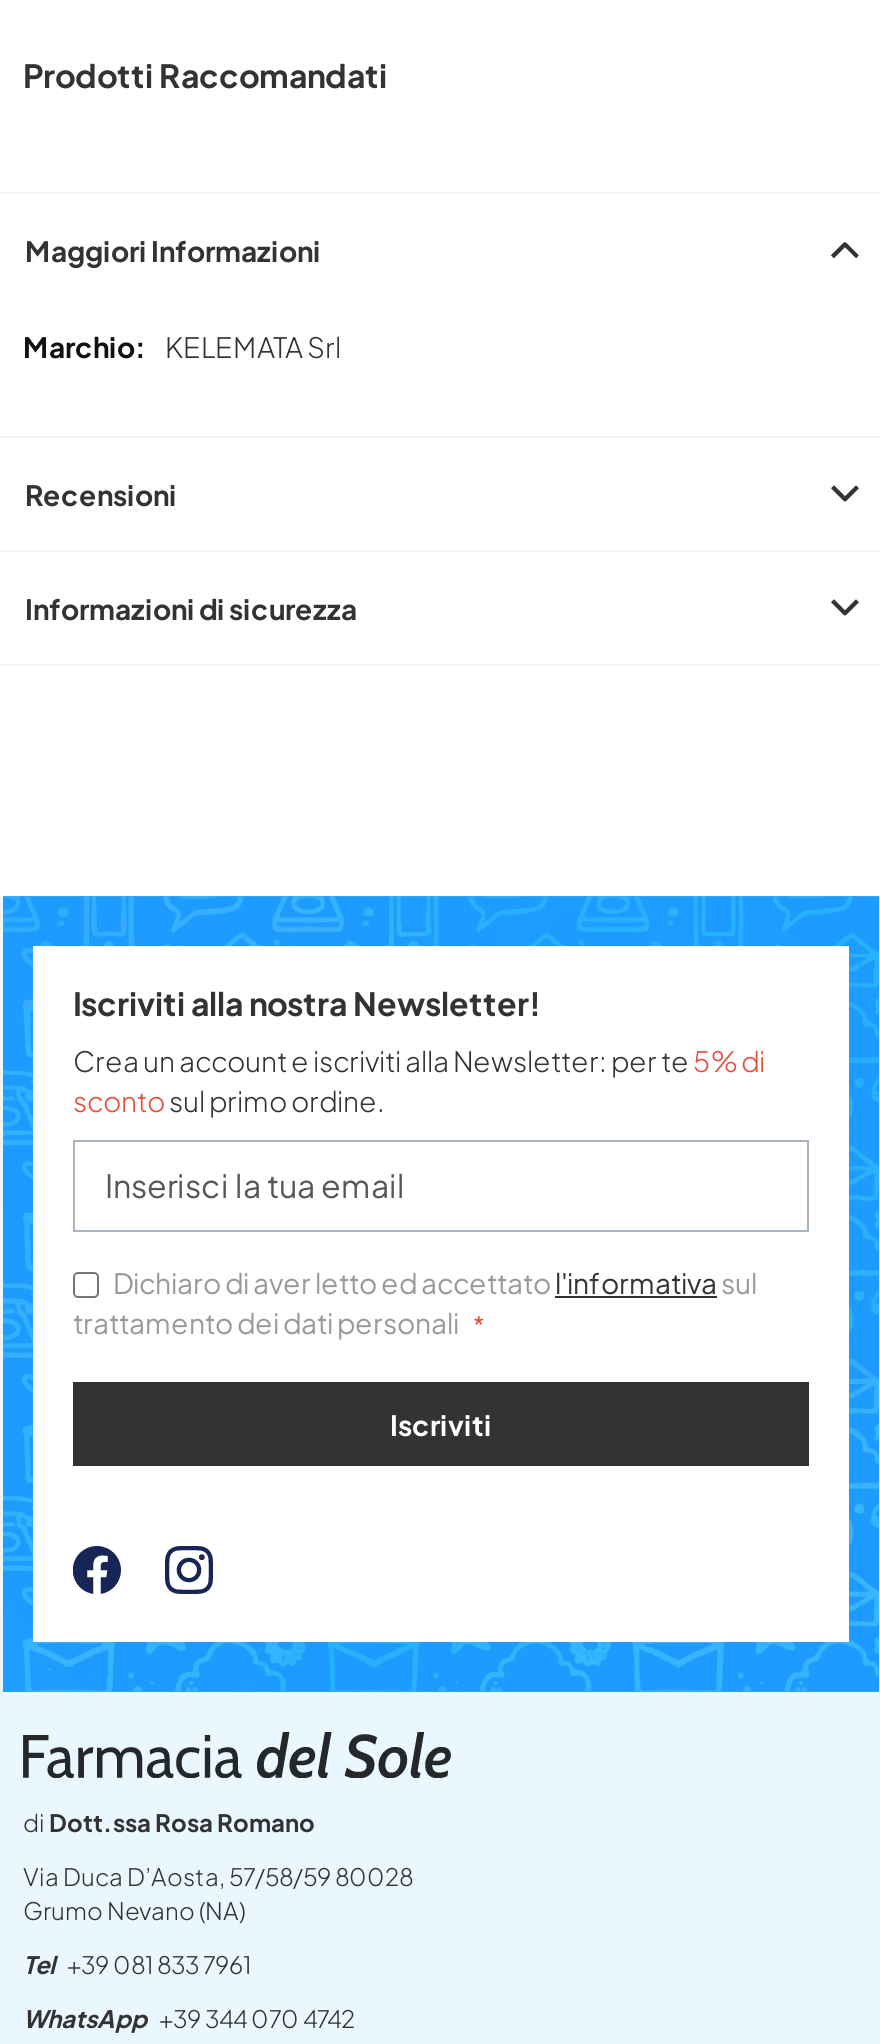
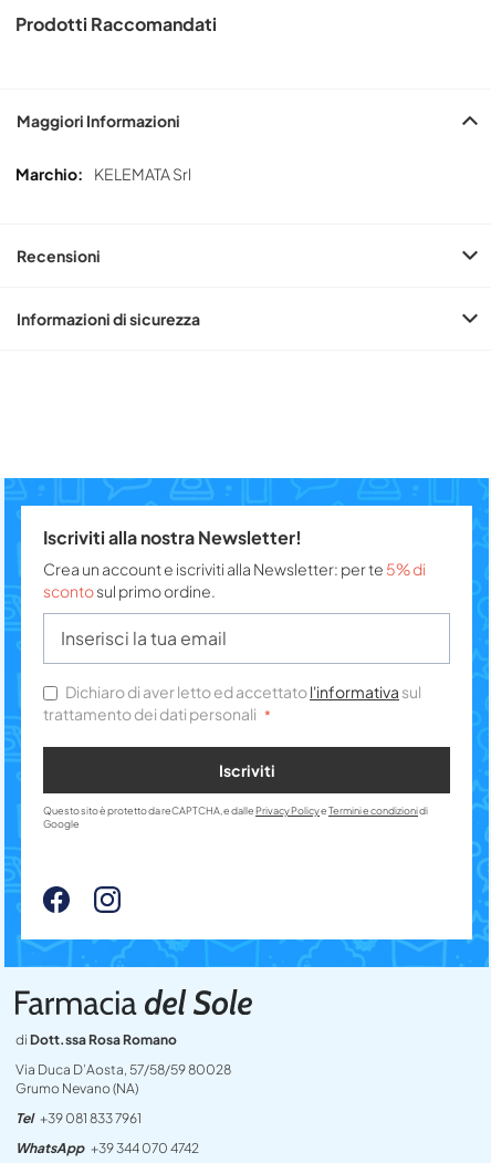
+ Questo sito è protetto da reCAPTCHA, e dalle Privacy Policye Termini e condizioni di
+ Google
